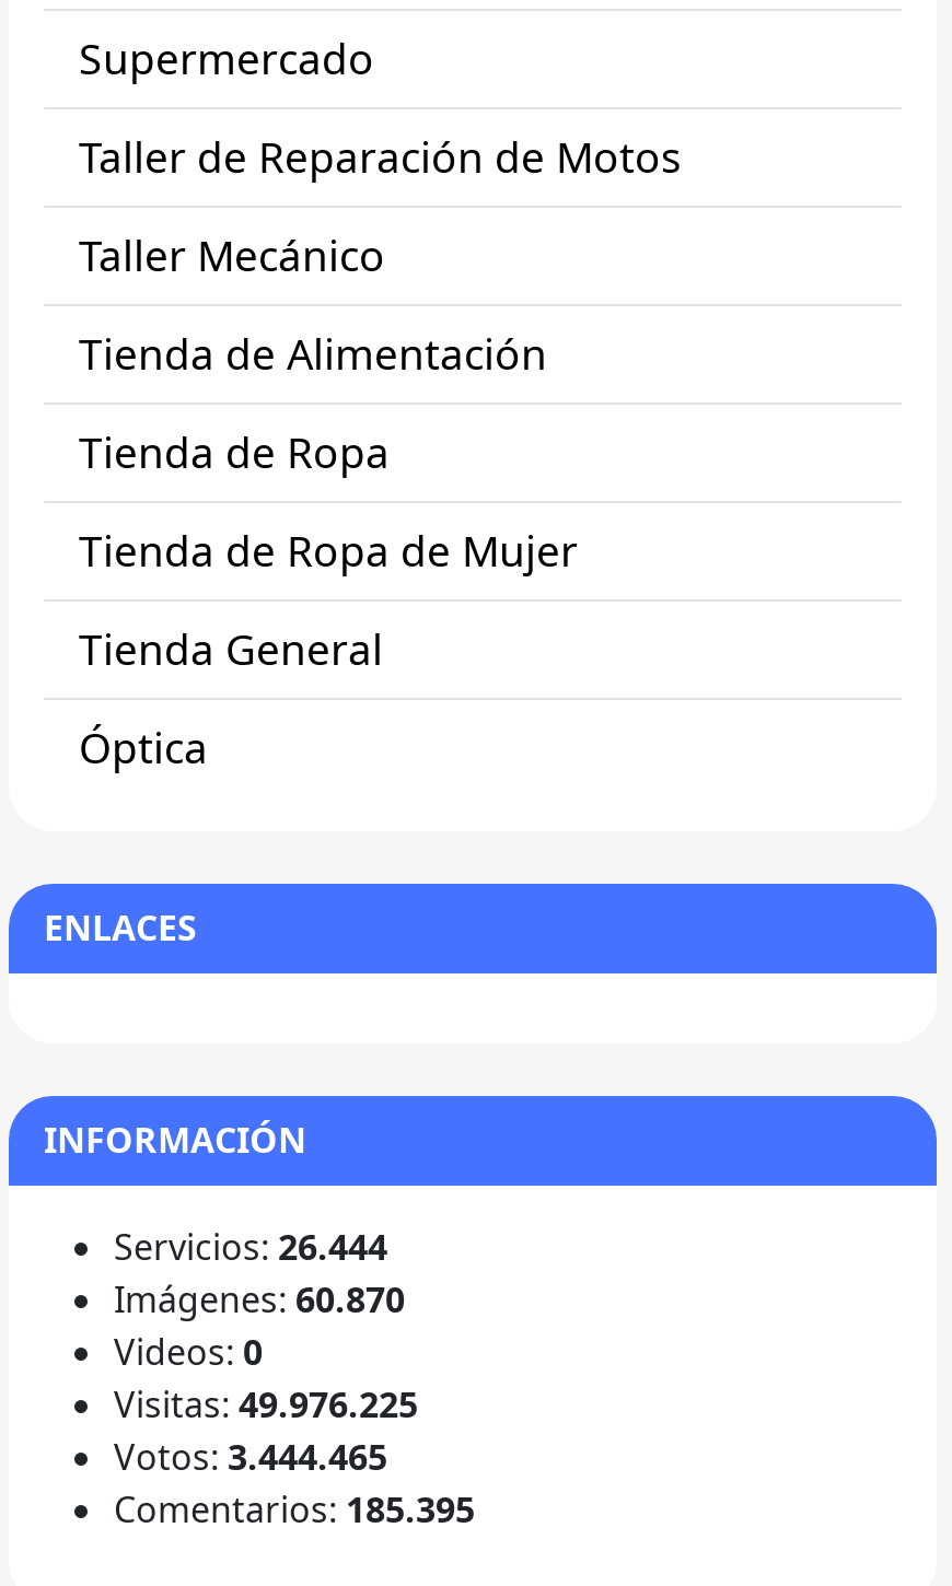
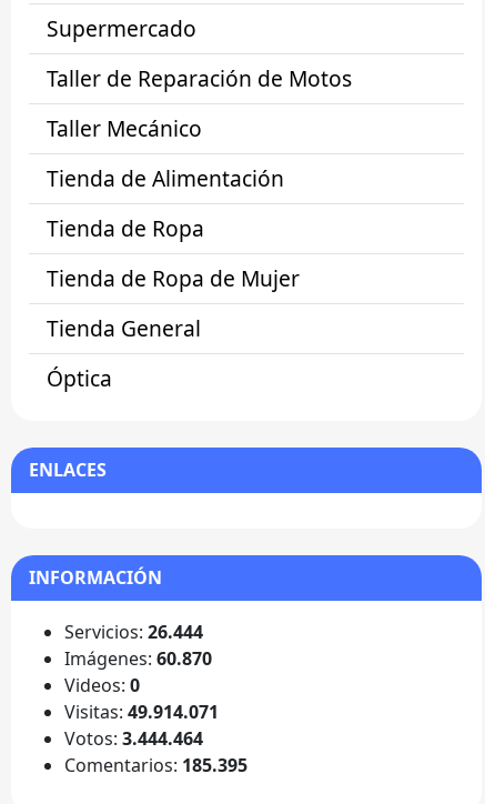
- Visitas: 49.976.225
+ Visitas: 49.914.071

- Votos: 3.444.465
+ Votos: 3.444.464
